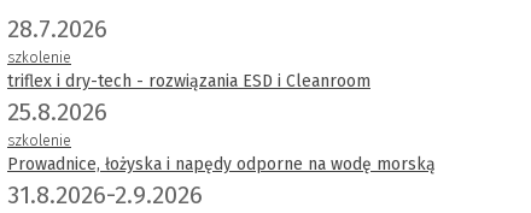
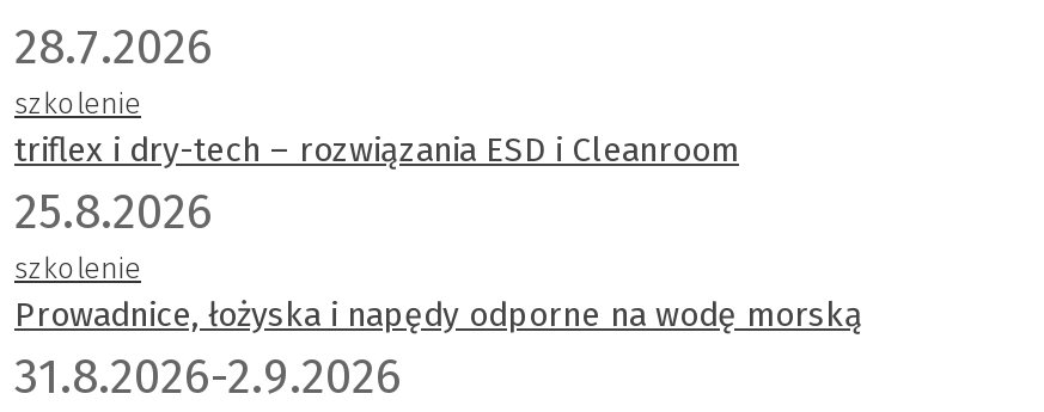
- triflex i dry-tech - rozwiązania ESD i Cleanroom
+ triflex i dry-tech – rozwiązania ESD i Cleanroom
